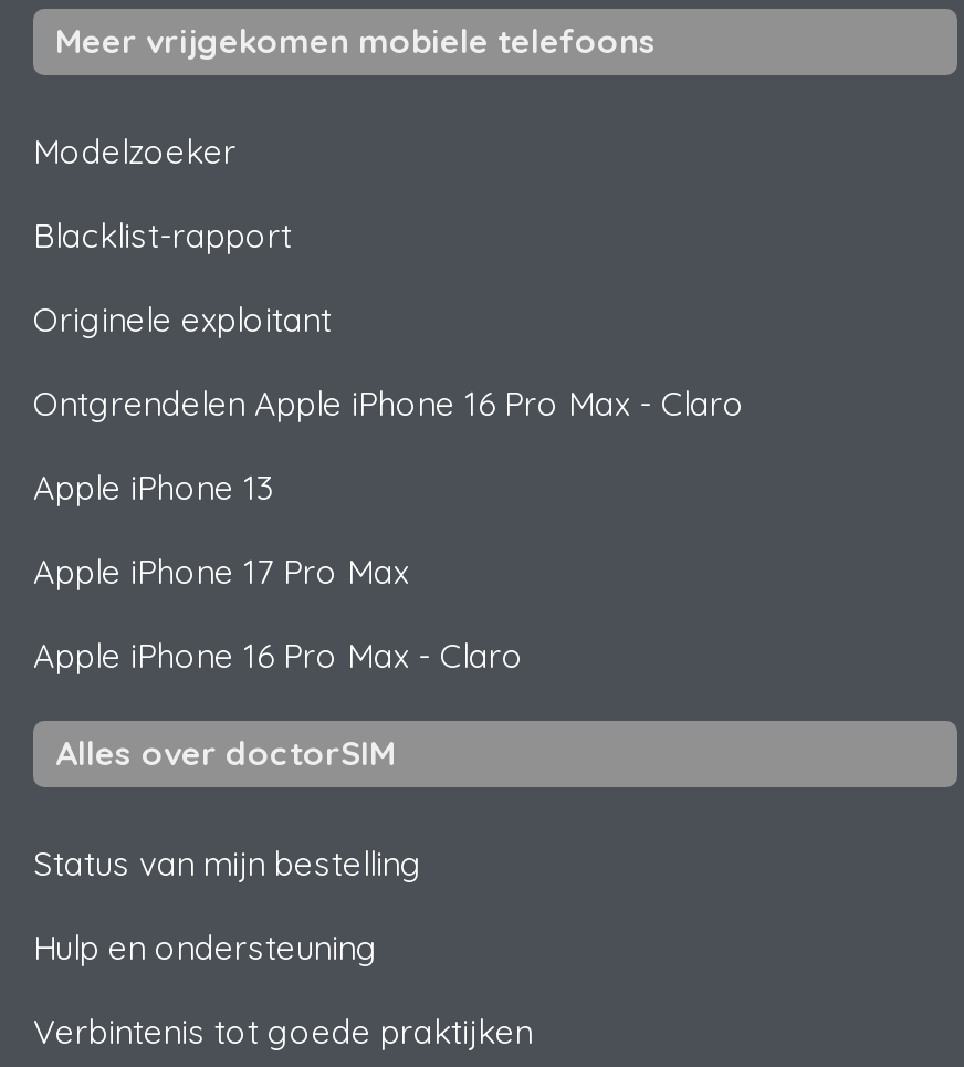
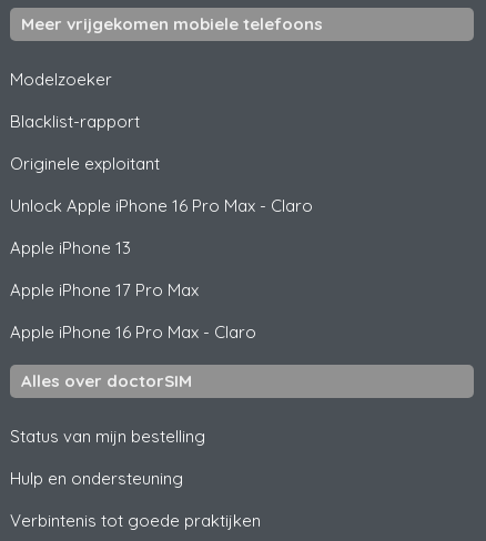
- Ontgrendelen Apple iPhone 16 Pro Max - Claro
+ Unlock Apple iPhone 16 Pro Max - Claro
